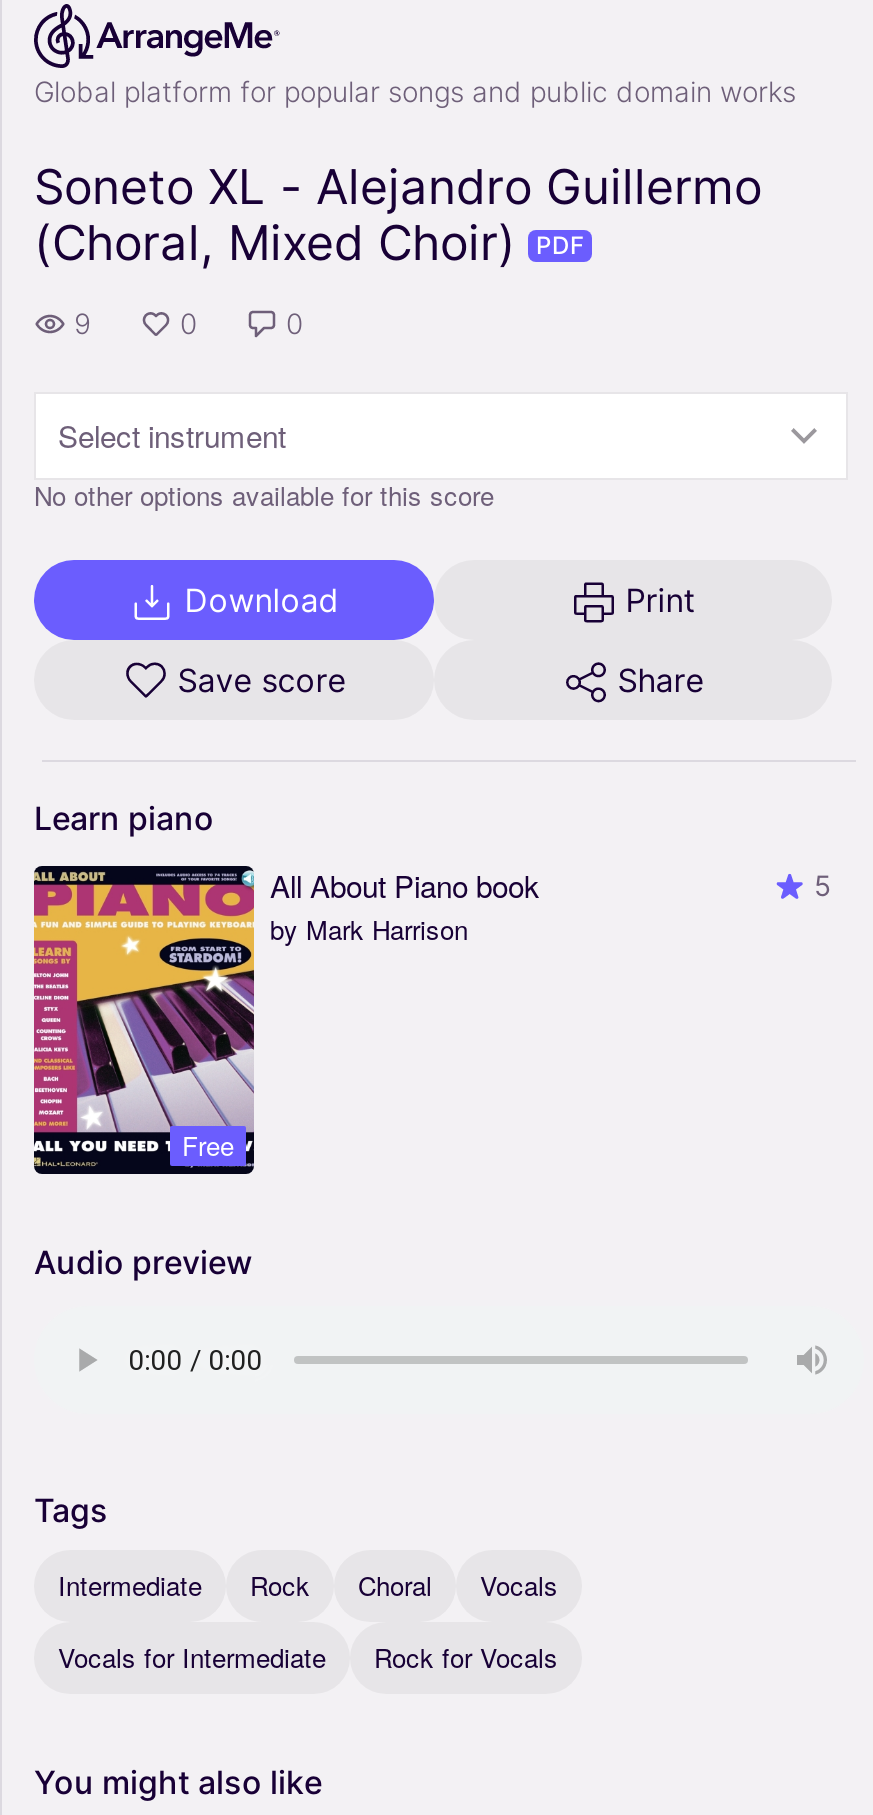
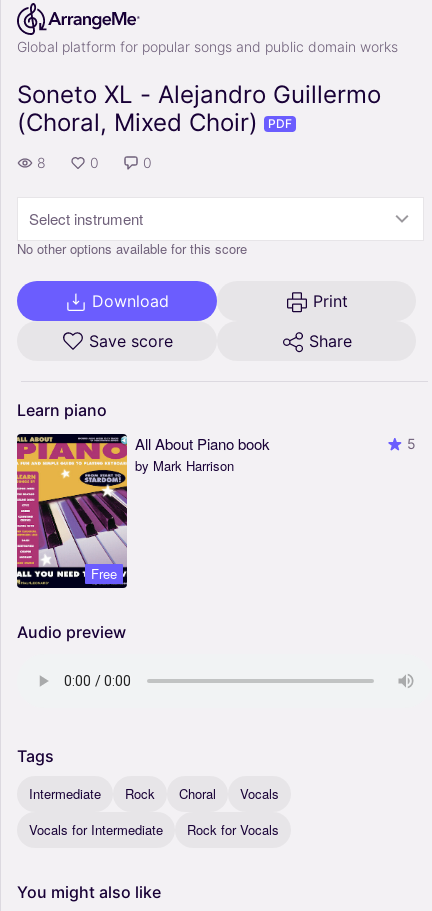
- 9
+ 8
